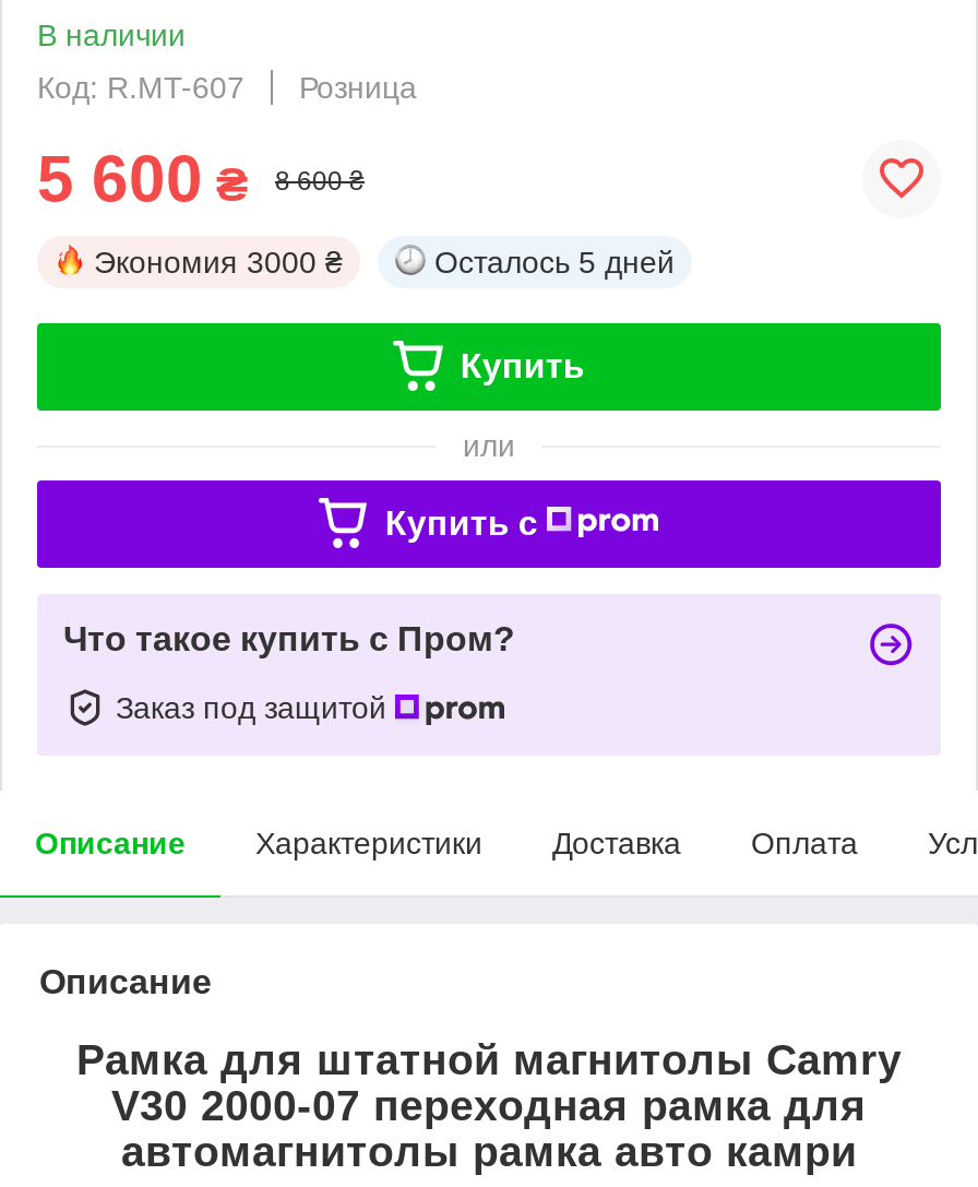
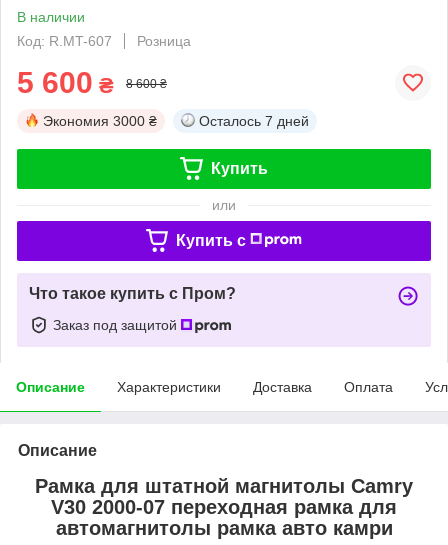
- Осталось 5 дней
+ Осталось 7 дней
